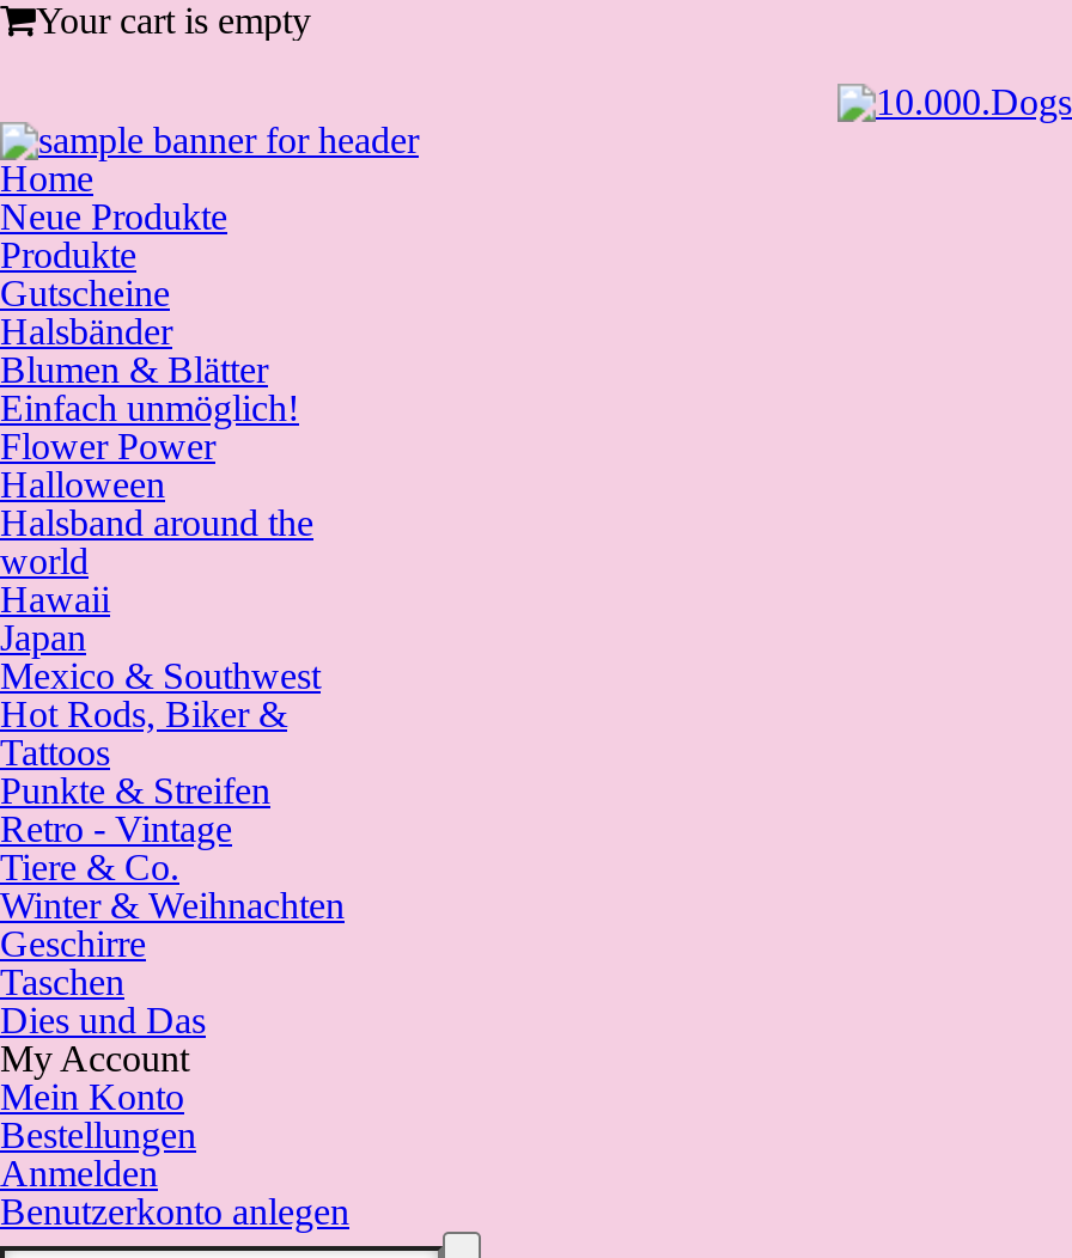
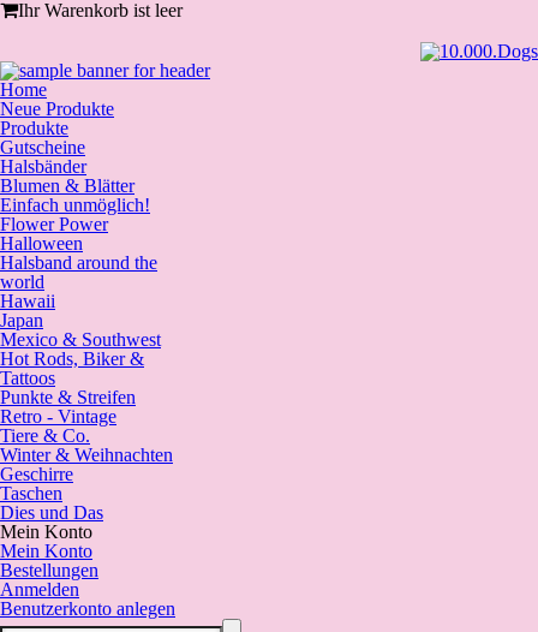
- Your cart is empty
+ Ihr Warenkorb ist leer

- My Account
+ Mein Konto
